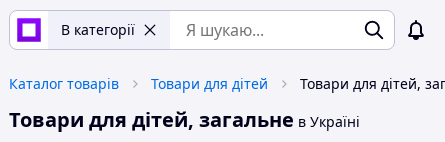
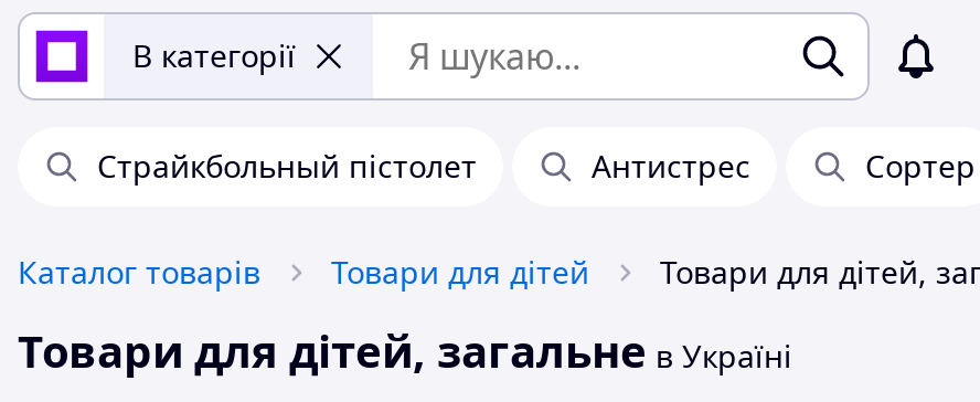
+ Страйкбольный пістолет
+ Антистрес
+ Сортер
